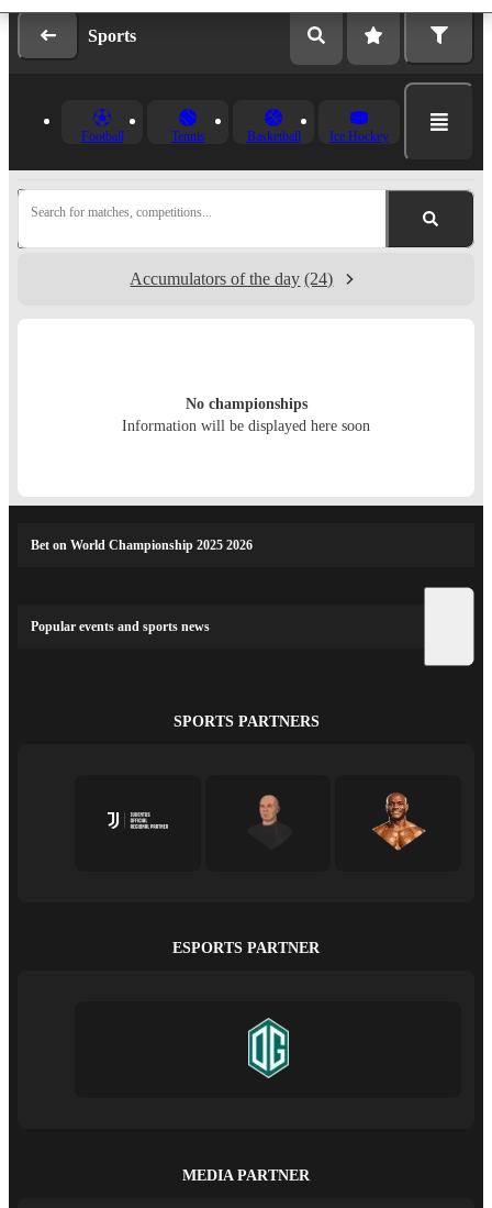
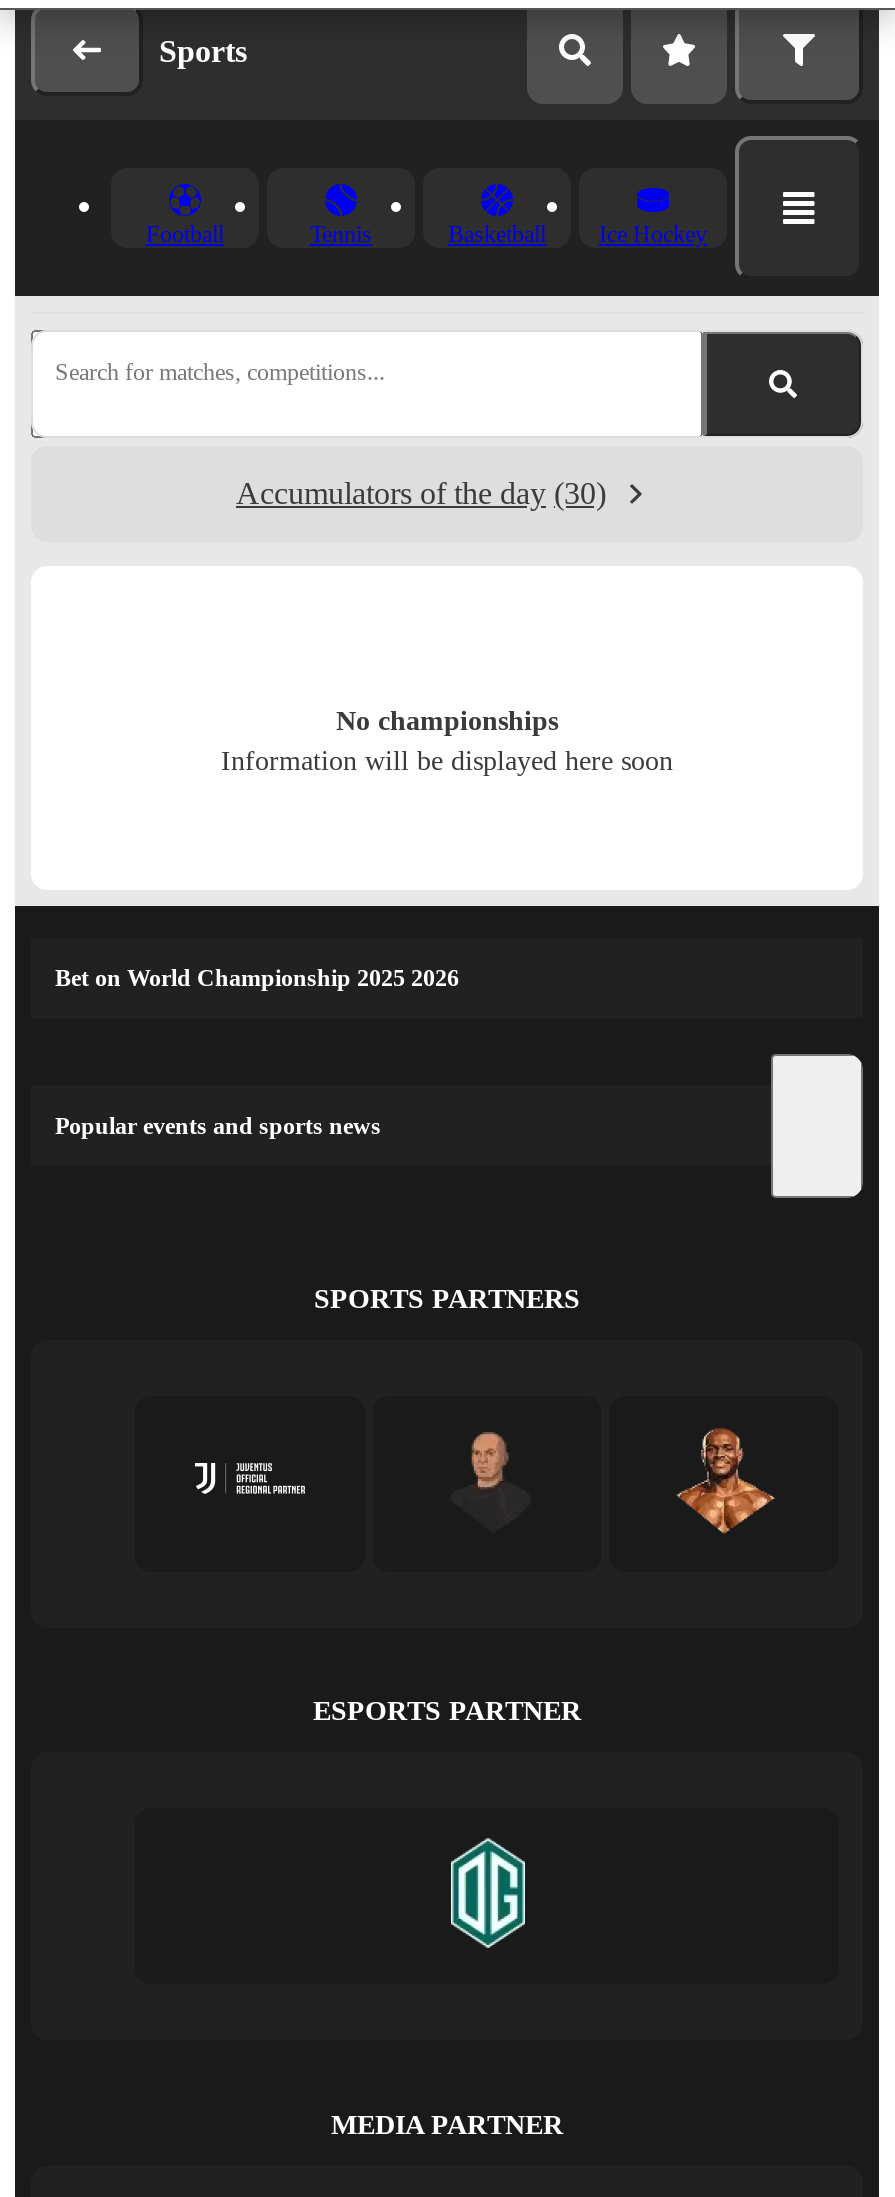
- Accumulators of the day (24)
+ Accumulators of the day (30)
